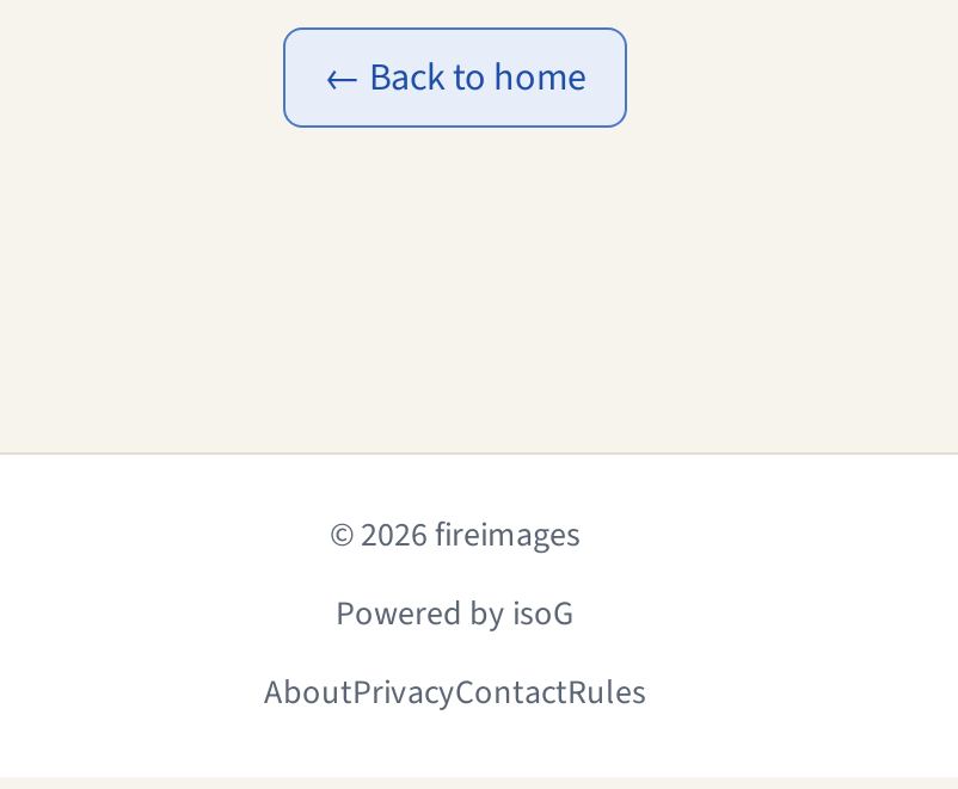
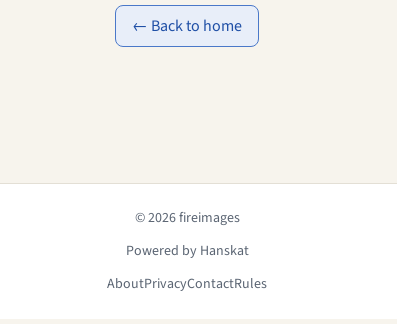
- Powered by isoG
+ Powered by Hanskat
